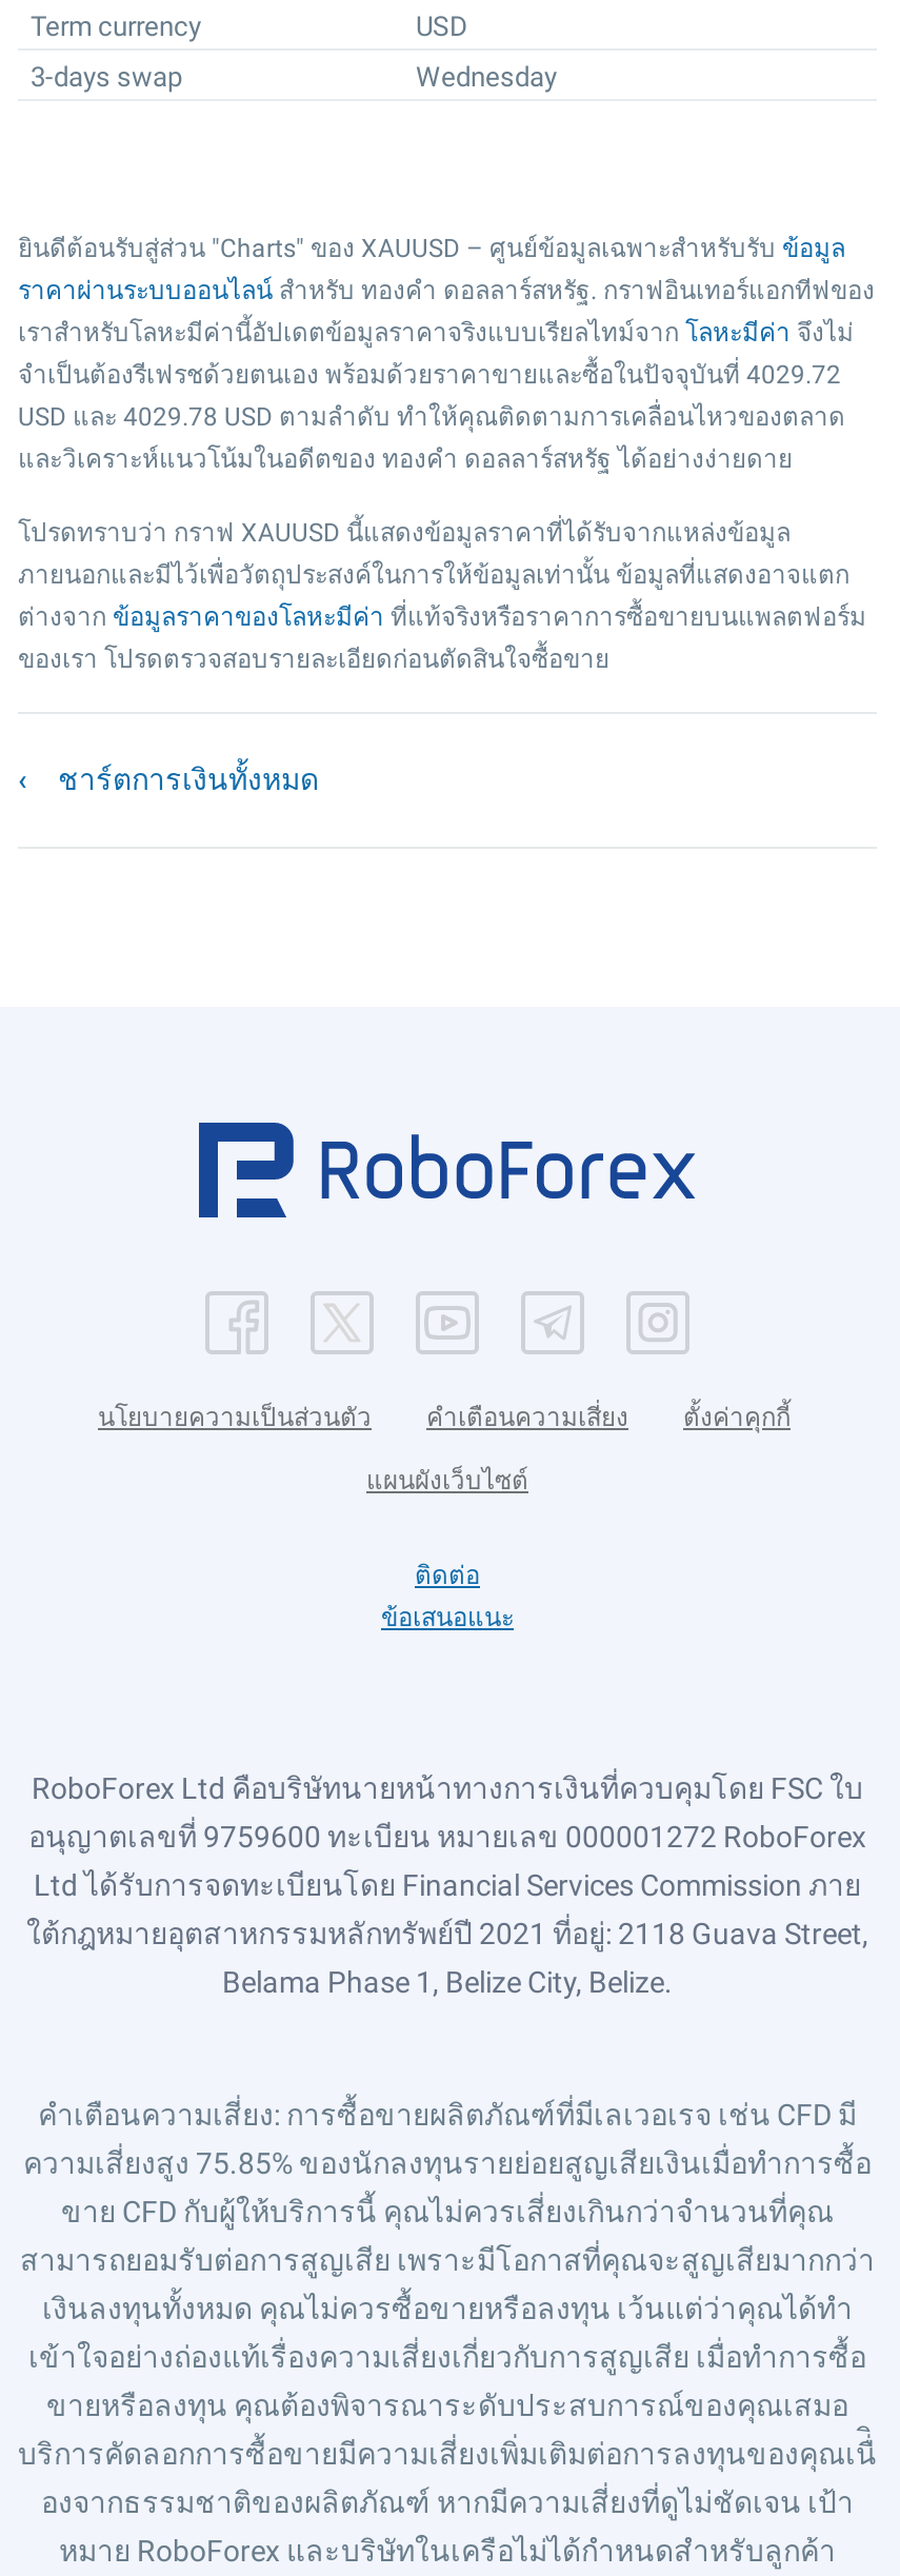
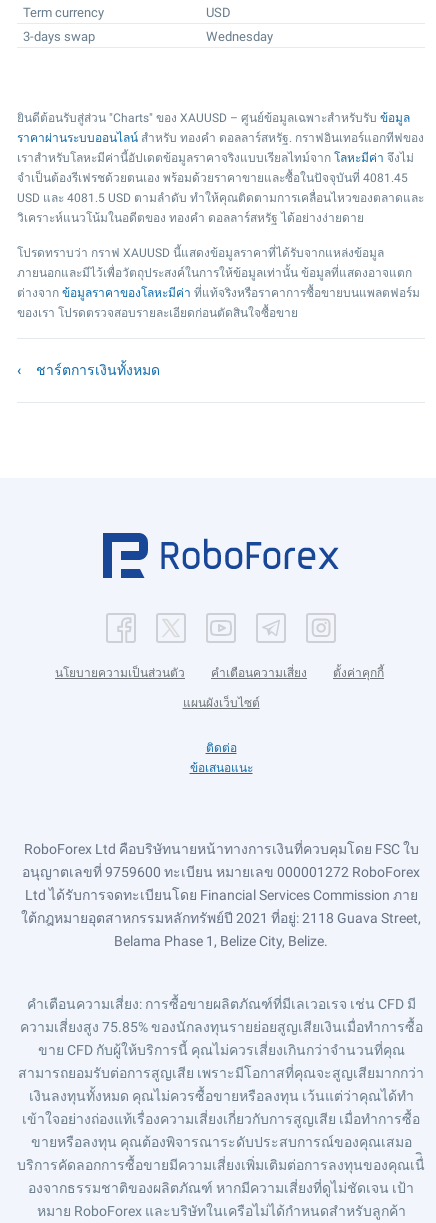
- จำเป็นต้องรีเฟรชด้วยตนเอง พร้อมด้วยราคาขายและซื้อในปัจจุบันที่4029.72
- USD และ4029.78 USD ตามลำดับ ทำให้คุณติดตามการเคลื่อนไหวของตลาด
- และวิเคราะห์แนวโน้มในอดีตของ ทองคำ ดอลลาร์สหรัฐ ได้อย่างง่ายดาย
+ จำเป็นต้องรีเฟรชด้วยตนเอง พร้อมด้วยราคาขายและซื้อในปัจจุบันที่4081.45
+ USD และ4081.5 USD ตามลำดับ ทำให้คุณติดตามการเคลื่อนไหวของตลาดและ
+ วิเคราะห์แนวโน้มในอดีตของ ทองคำ ดอลลาร์สหรัฐ ได้อย่างง่ายดาย
